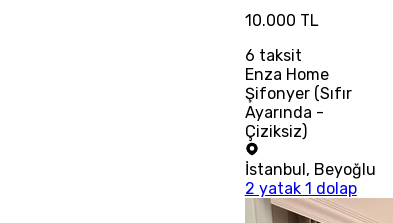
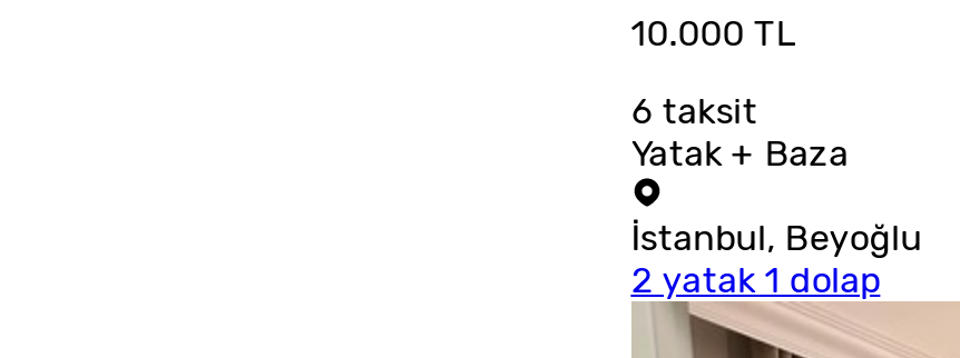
- Enza Home
- Şifonyer (Sıfır
- Ayarında -
- Çiziksiz)
+ Yatak + Baza
